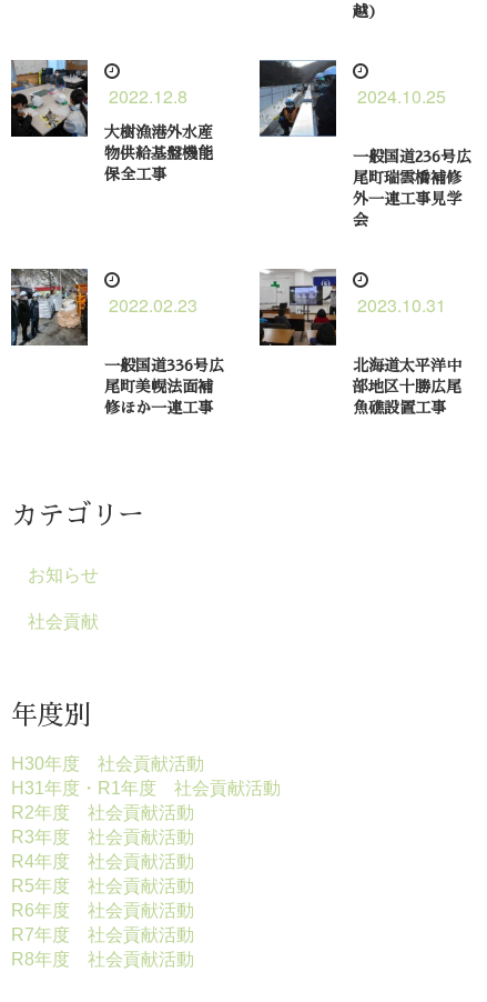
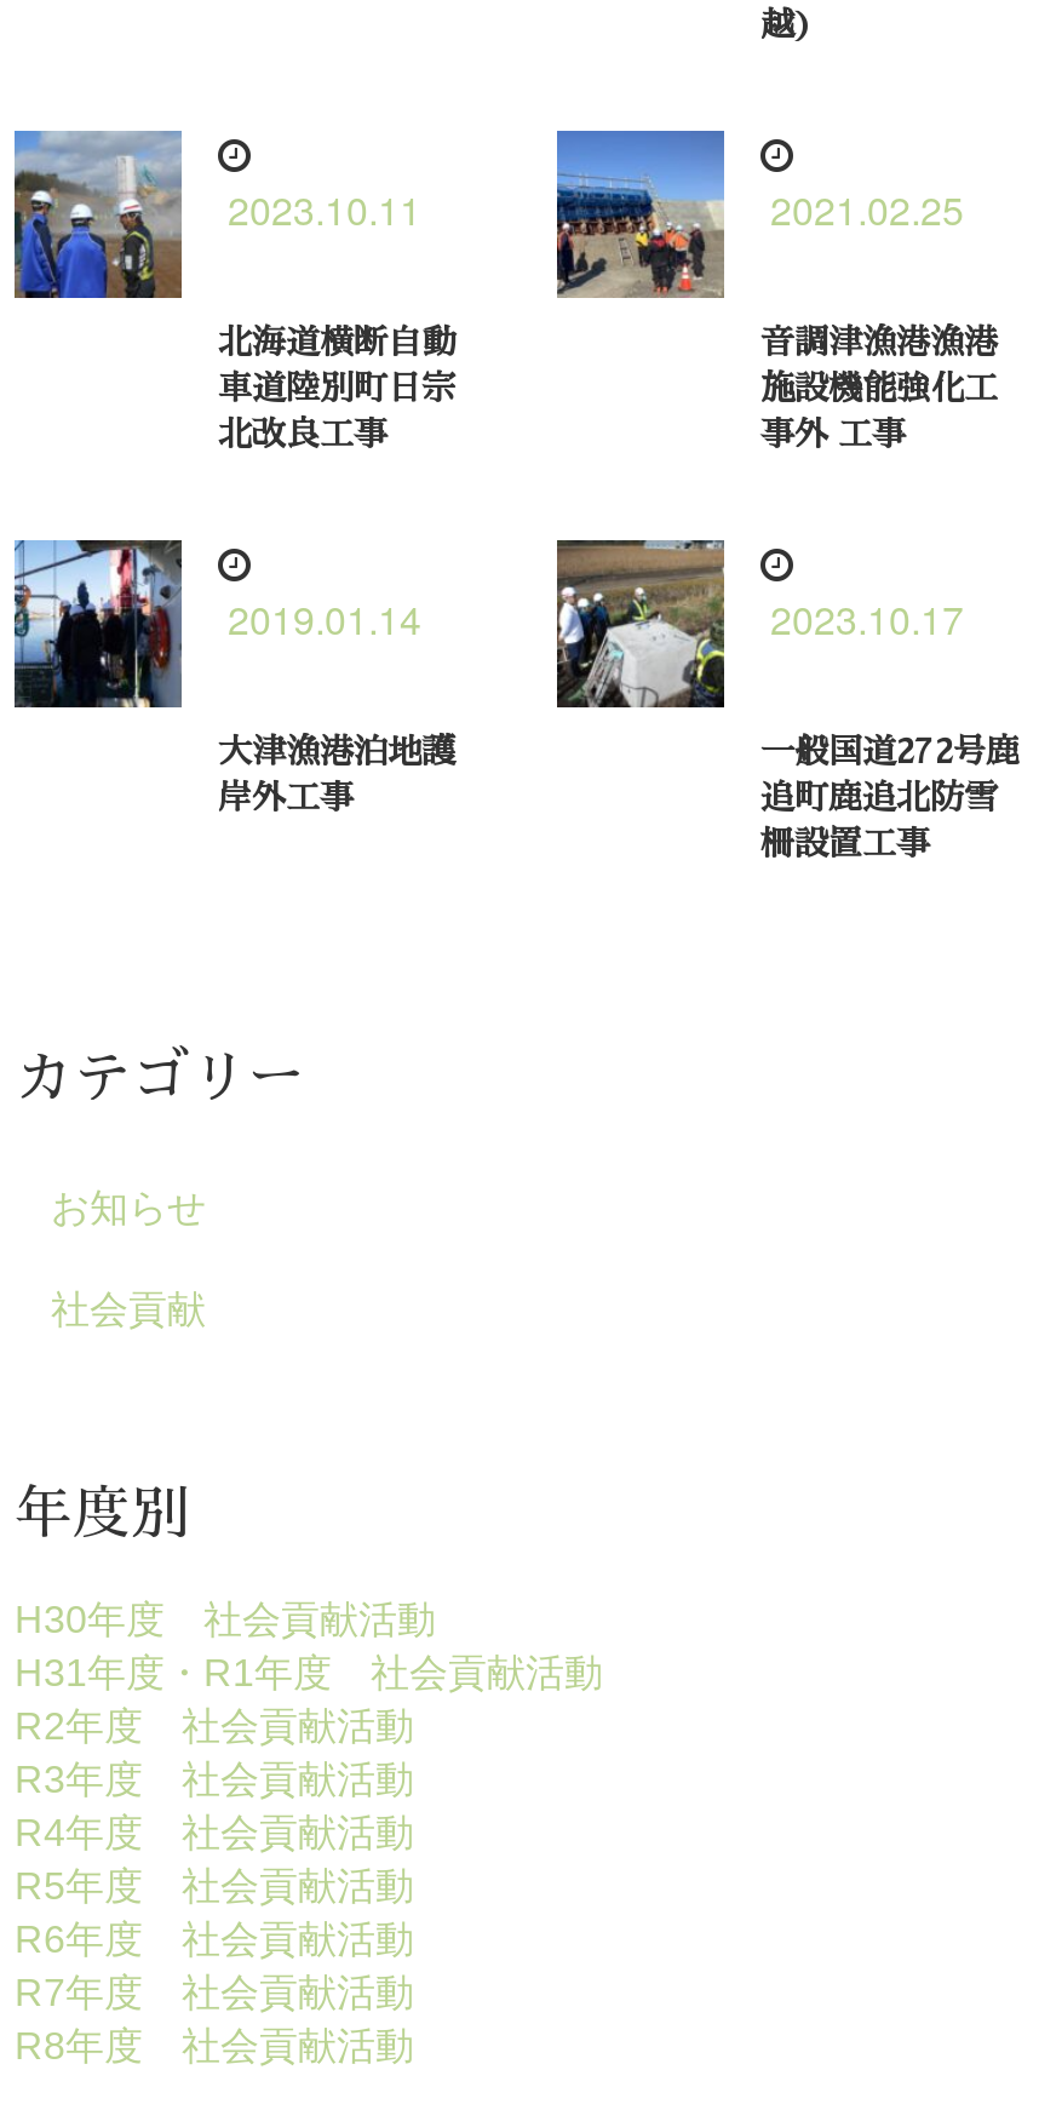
- [image]
- 2022.12.8
+ [image]
+ 2023.10.11

- [image]
- 2024.10.25
+ [image]
+ 2021.02.25

- 大樹漁港外水産
- 物供給基盤機能
- 保全工事
+ 北海道横断自動
+ 車道陸別町日宗
+ 北改良工事

- 一般国道236号広
- 尾町瑞雲橋補修
- 外一連工事見学
- 会
+ 音調津漁港漁港
+ 施設機能強化工
+ 事外 工事

- [image]
- 2022.02.23
+ [image]
+ 2019.01.14

- [image]
- 2023.10.31
+ [image]
+ 2023.10.17

- 一般国道336号広
- 尾町美幌法面補
- 修ほか一連工事
+ 大津漁港泊地護
+ 岸外工事

- 北海道太平洋中
- 部地区十勝広尾
- 魚礁設置工事
+ 一般国道272号鹿
+ 追町鹿追北防雪
+ 柵設置工事
